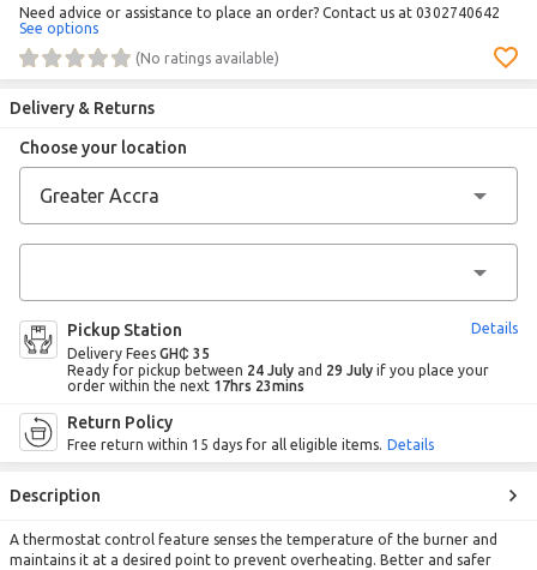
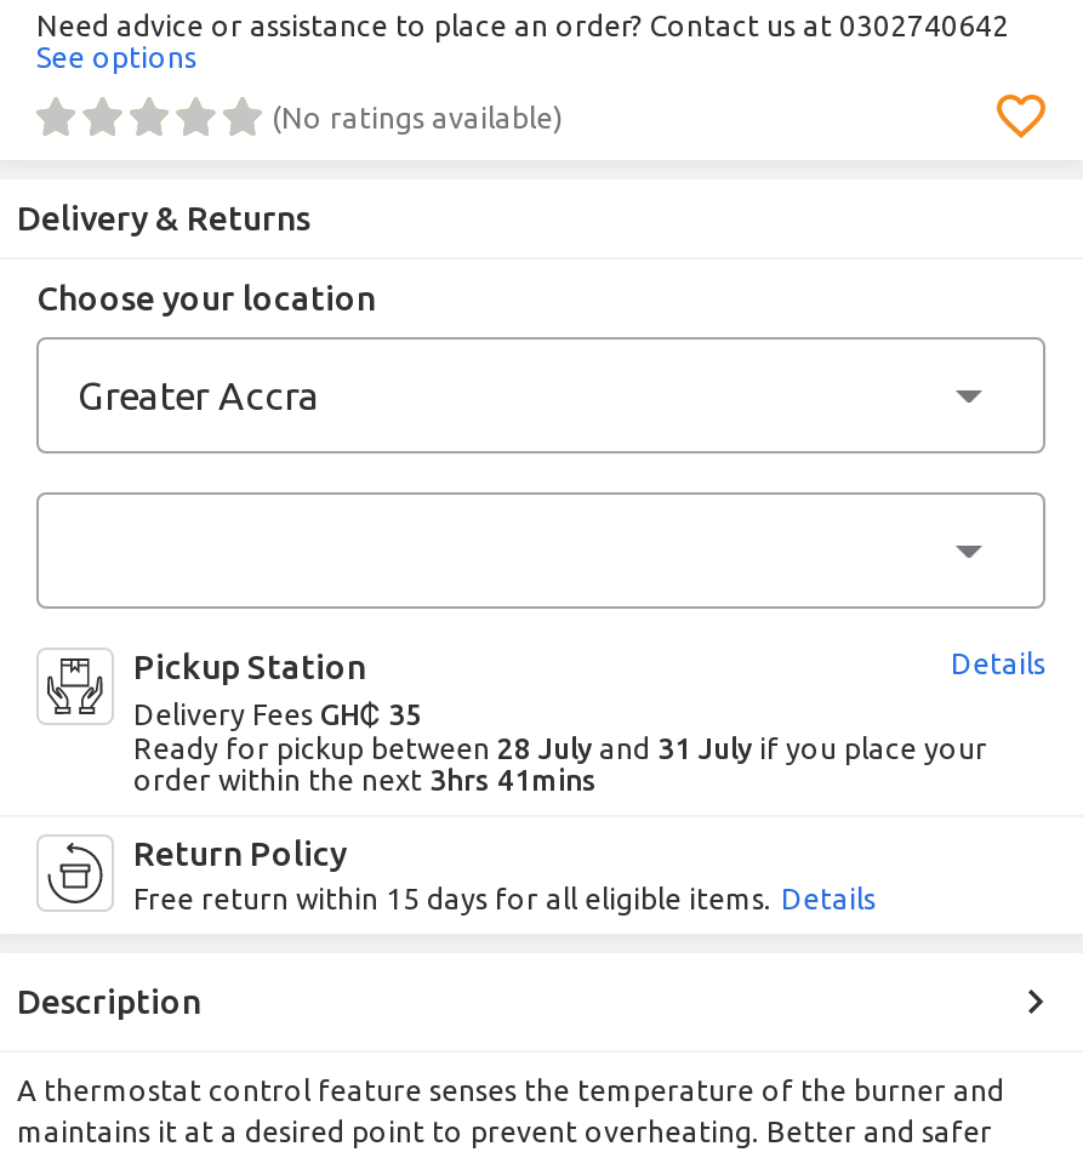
- Ready for pickup between 24 July and 29 July if you place your
+ Ready for pickup between 28 July and 31 July if you place your

- order within the next 17hrs 23mins
+ order within the next 3hrs 41mins
